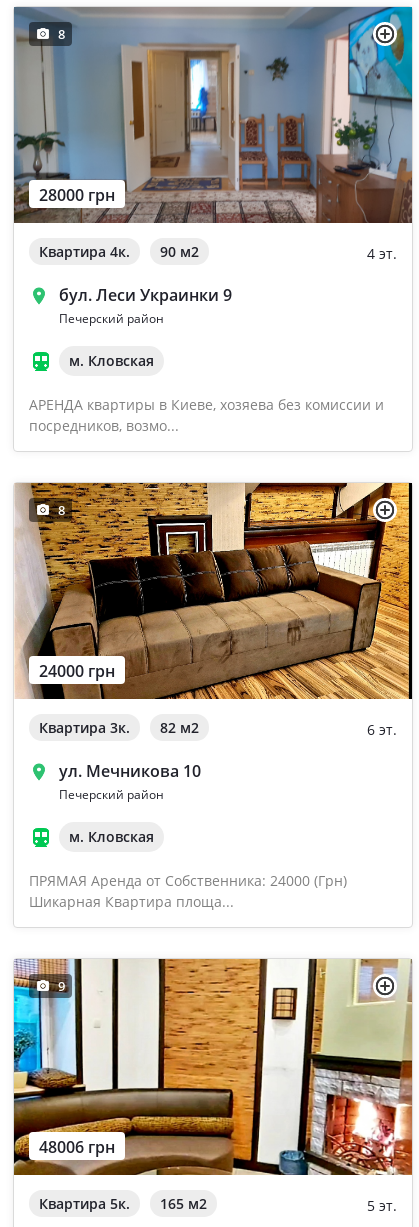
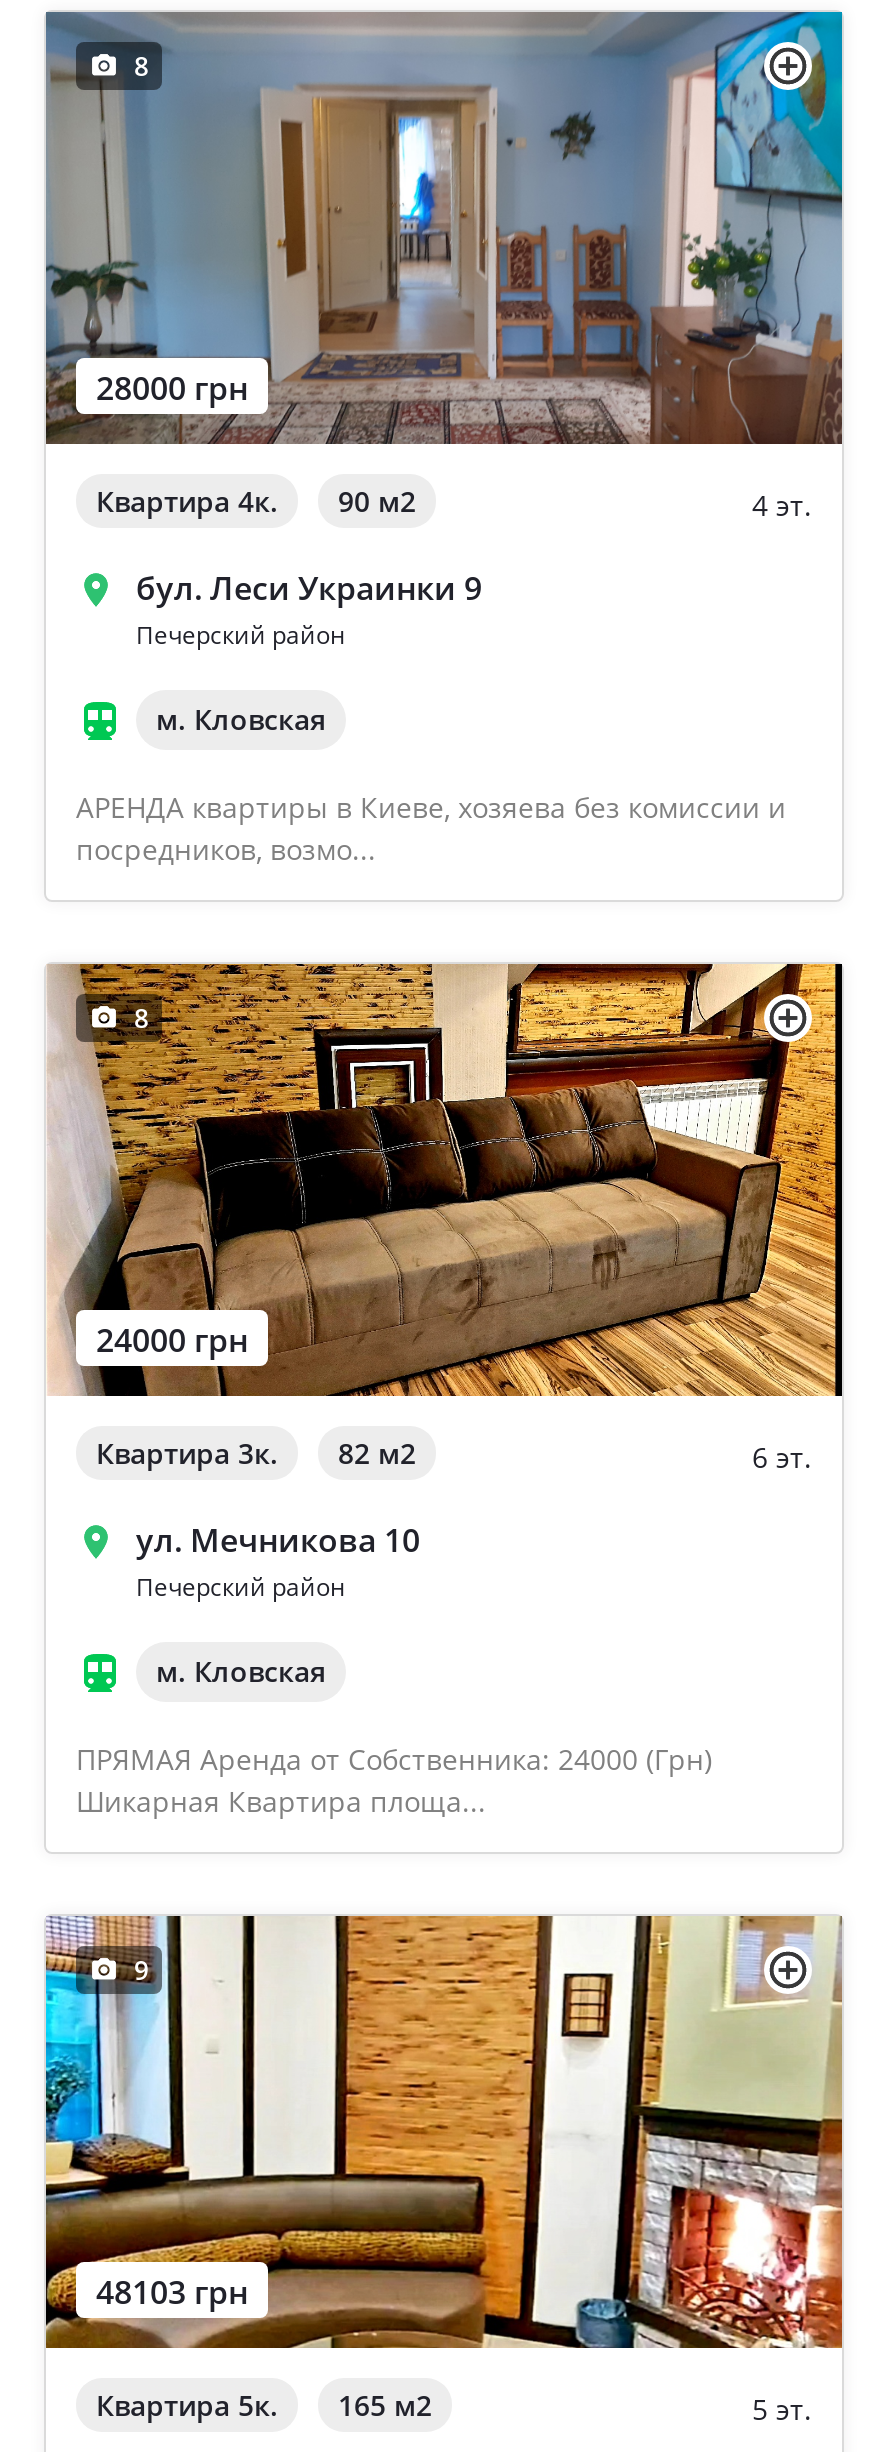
- 48006 грн
+ 48103 грн
